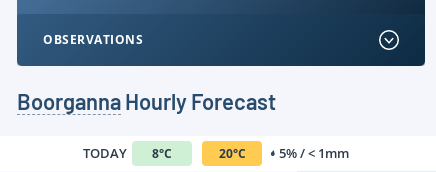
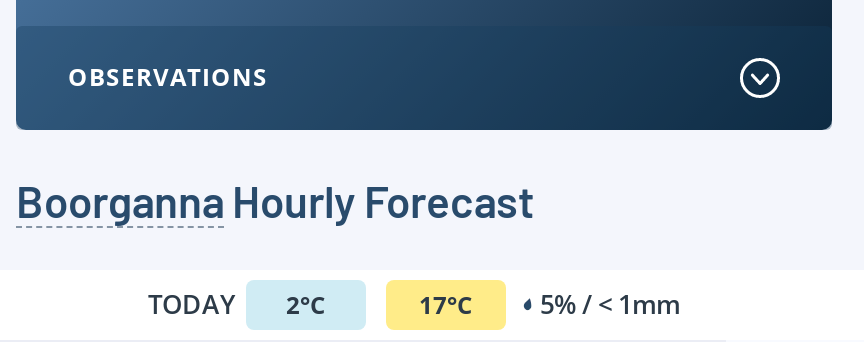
- TODAY 8°C
+ TODAY 2°C

- 20°C 5% / < 1mm
+ 17°C 5% / < 1mm
